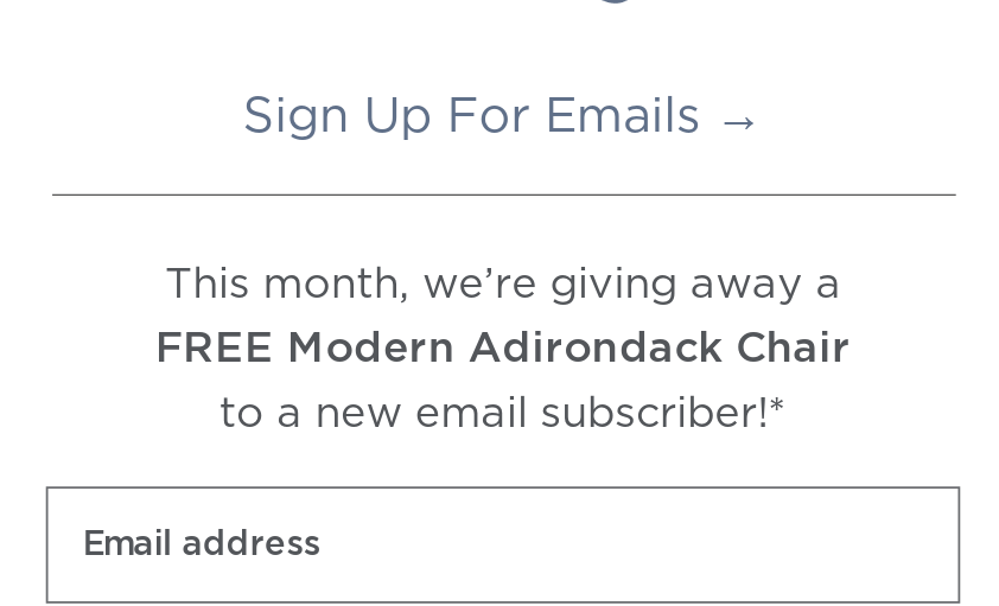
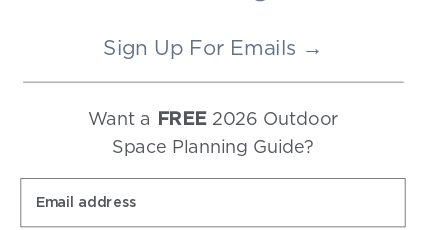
- This month, we’re giving away a
- FREE Modern Adirondack Chair
- to a new email subscriber!*
+ Want a FREE 2026 Outdoor
+ Space Planning Guide?
